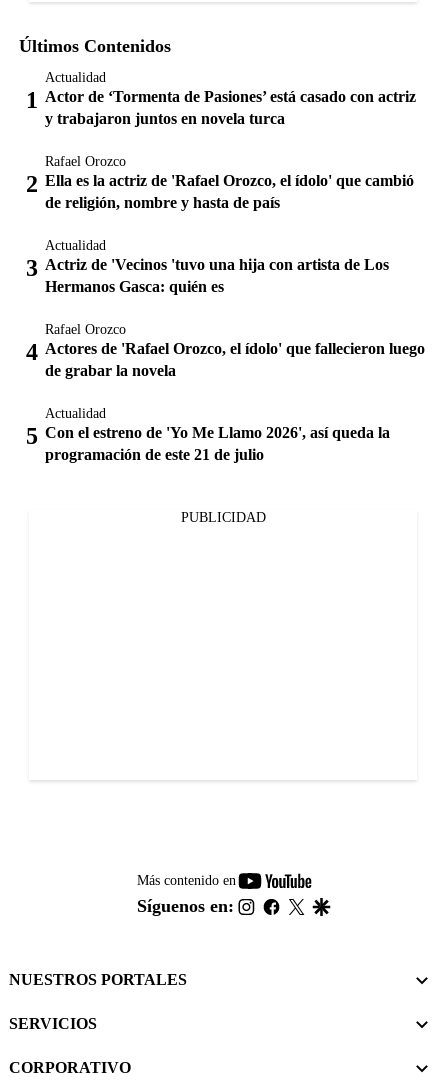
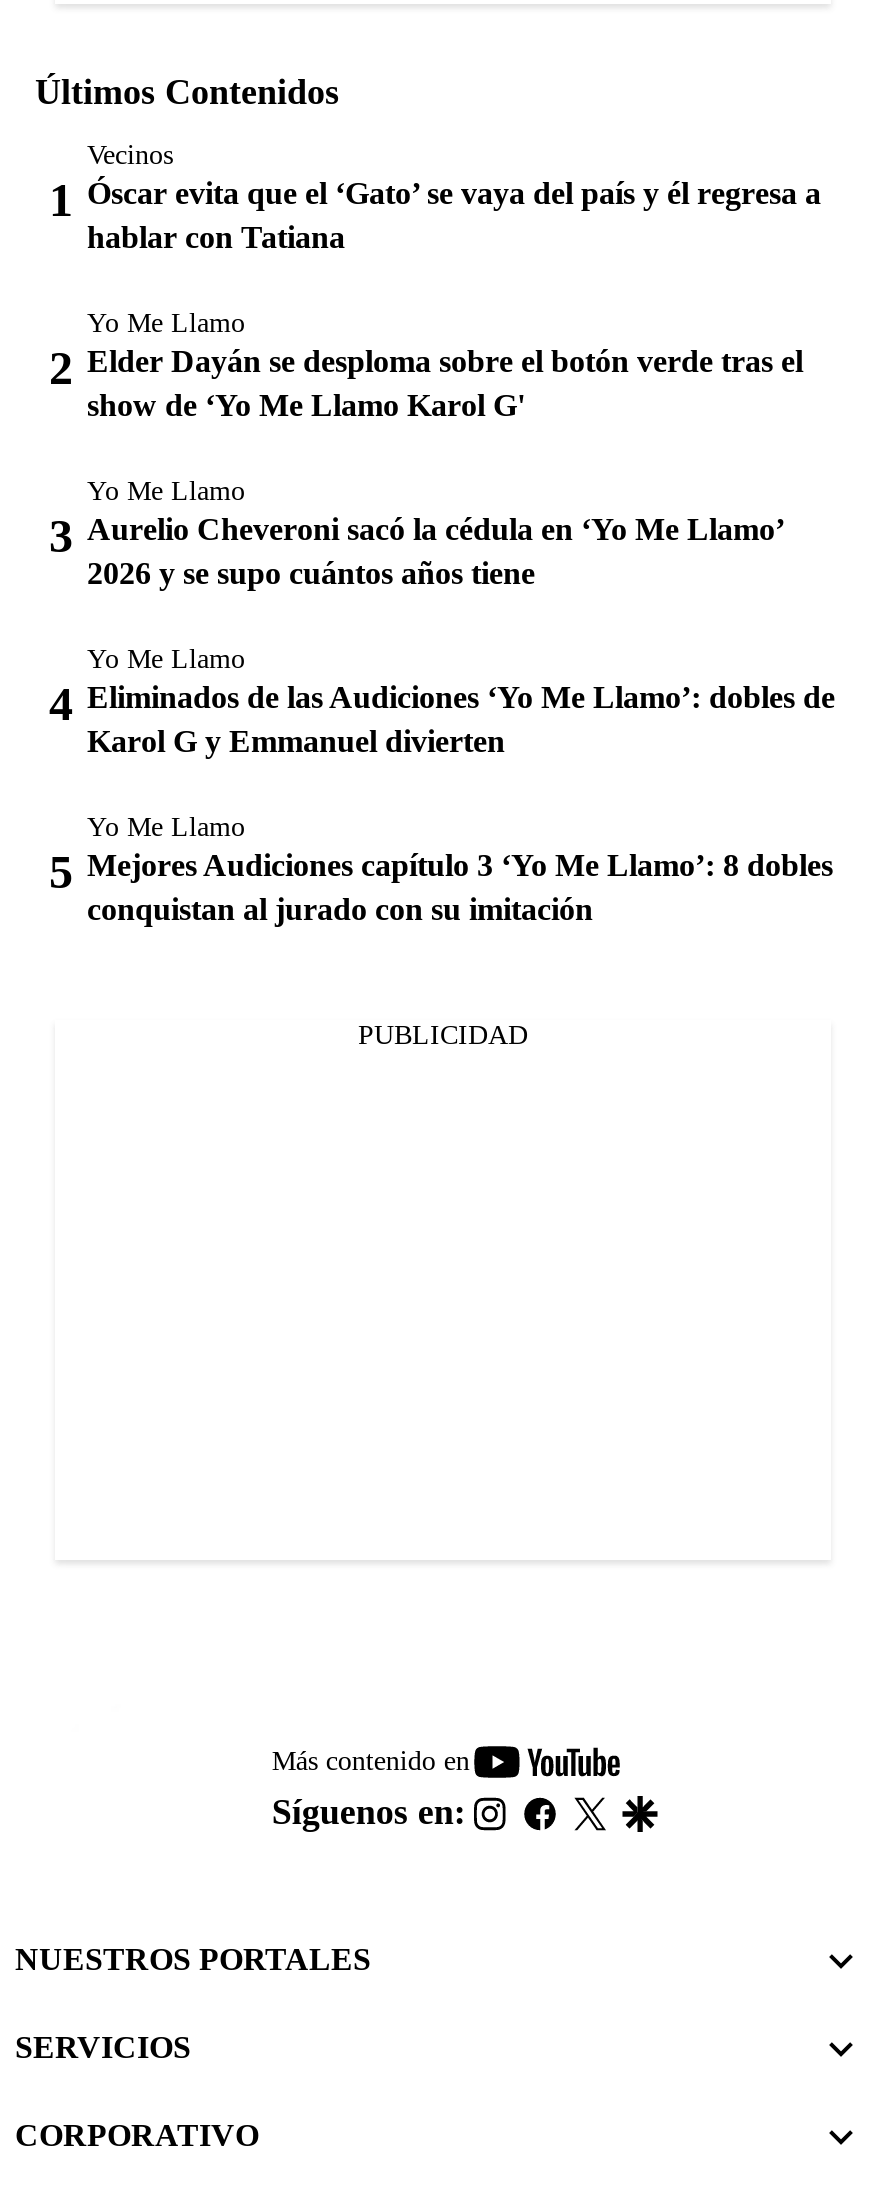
- Actualidad
- Actor de ‘Tormenta de Pasiones’ está casado con actriz
- y trabajaron juntos en novela turca
+ Vecinos
+ Óscar evita que el ‘Gato’ se vaya del país y él regresa a
+ hablar con Tatiana

- Rafael Orozco
- Ella es la actriz de 'Rafael Orozco, el ídolo' que cambió
- de religión, nombre y hasta de país
+ Yo Me Llamo
+ Elder Dayán se desploma sobre el botón verde tras el
+ show de ‘Yo Me Llamo Karol G'

- Actualidad
- Actriz de 'Vecinos 'tuvo una hija con artista de Los
- Hermanos Gasca: quién es
+ Yo Me Llamo
+ Aurelio Cheveroni sacó la cédula en ‘Yo Me Llamo’
+ 2026 y se supo cuántos años tiene

- Rafael Orozco
- Actores de 'Rafael Orozco, el ídolo' que fallecieron luego
- de grabar la novela
+ Yo Me Llamo
+ Eliminados de las Audiciones ‘Yo Me Llamo’: dobles de
+ Karol G y Emmanuel divierten

- Actualidad
- Con el estreno de 'Yo Me Llamo 2026', así queda la
- programación de este 21 de julio
+ Yo Me Llamo
+ Mejores Audiciones capítulo 3 ‘Yo Me Llamo’: 8 dobles
+ conquistan al jurado con su imitación
